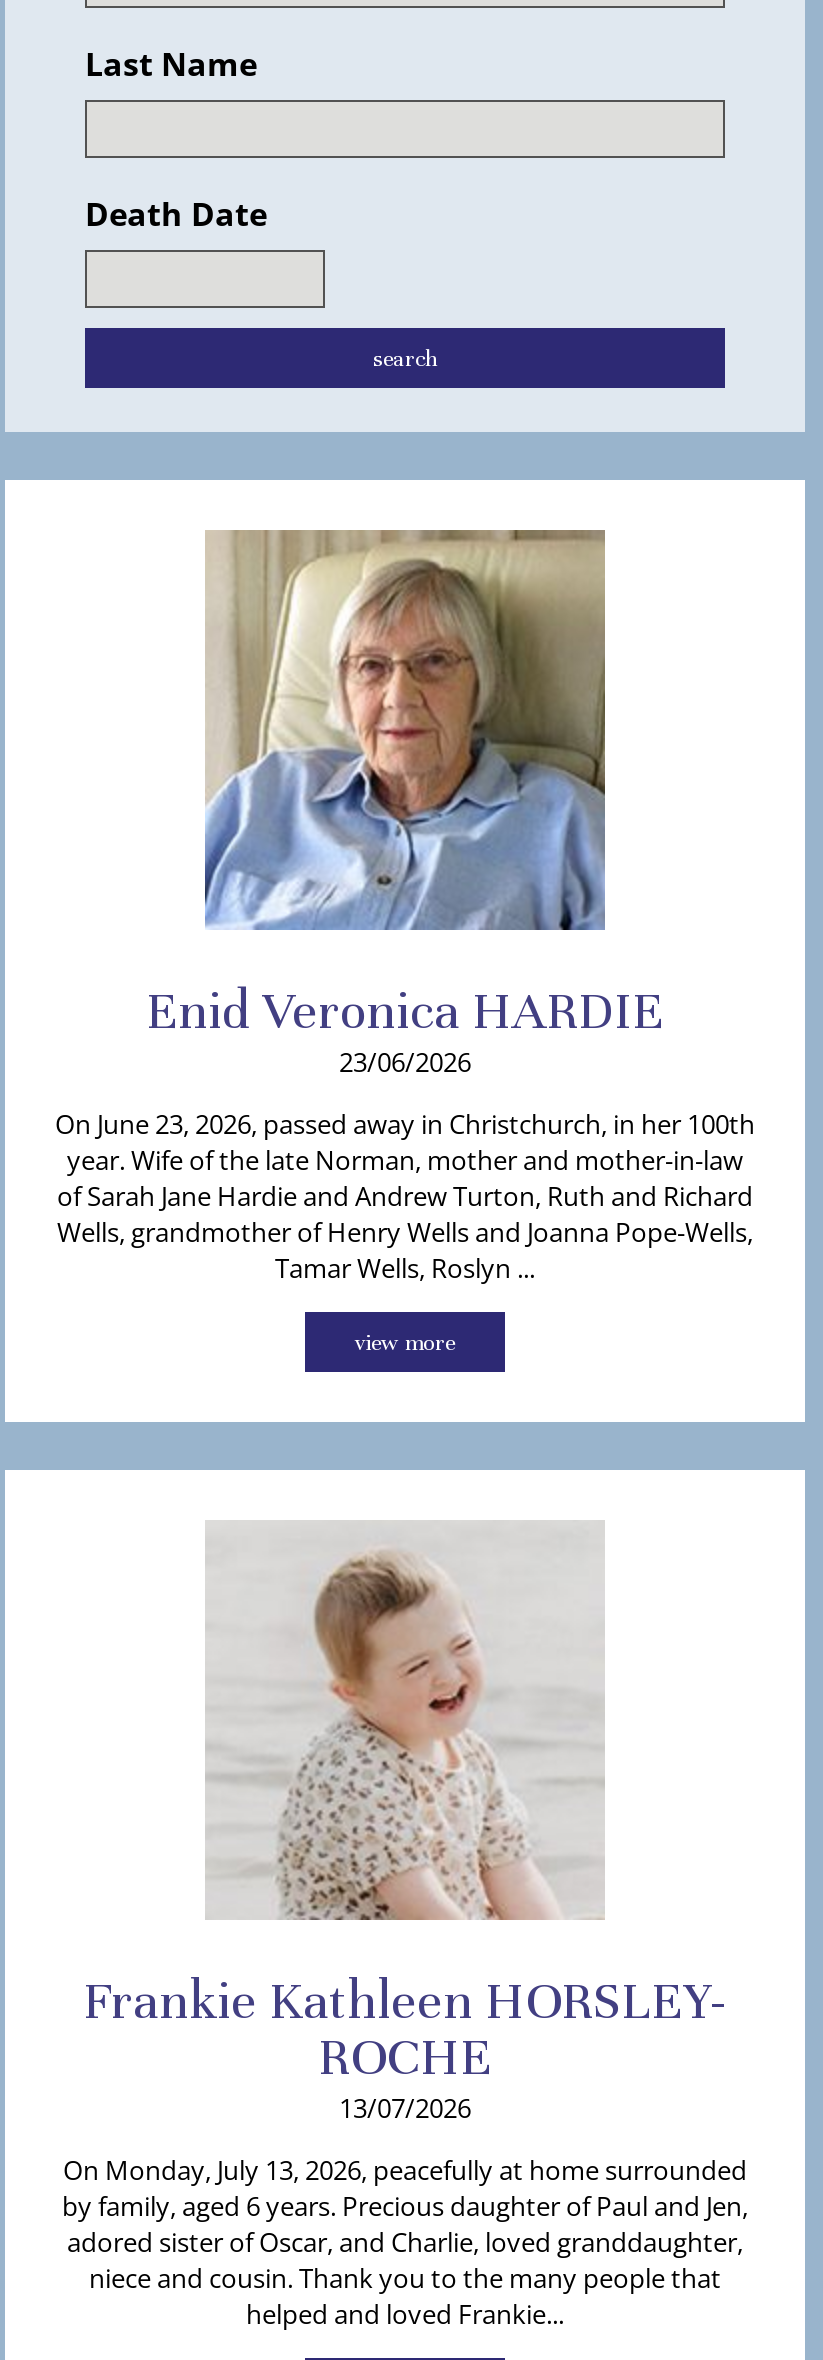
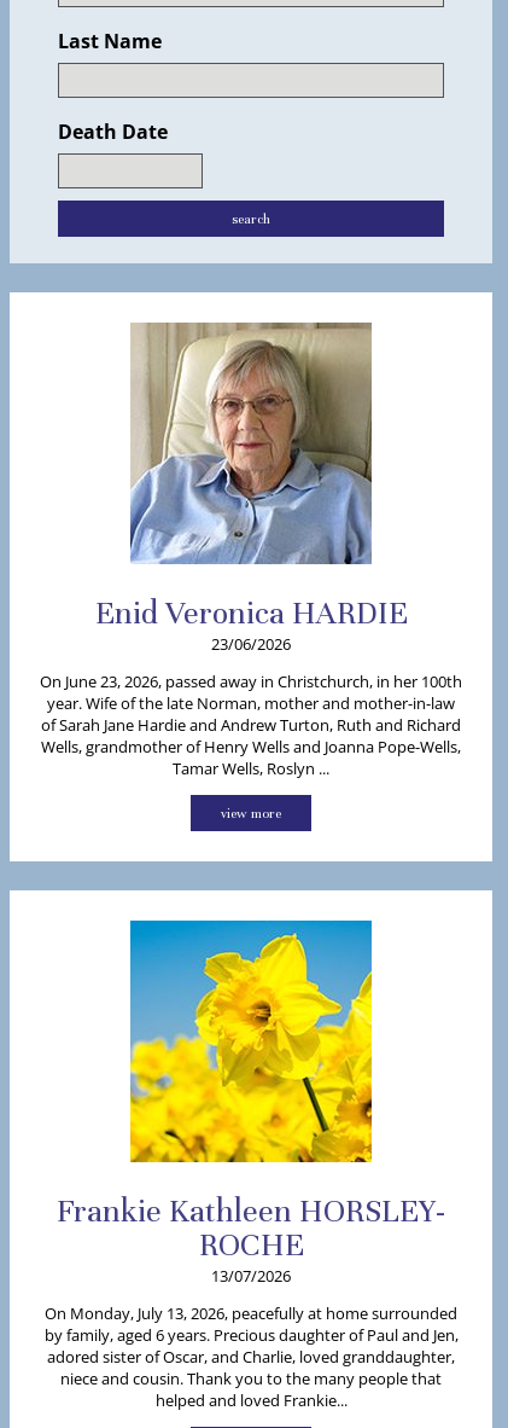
- [image]
+ [image]
